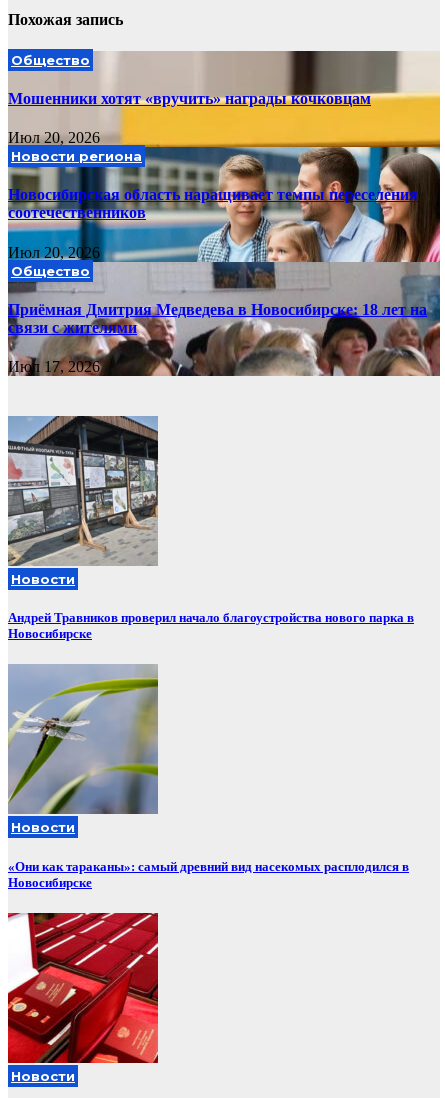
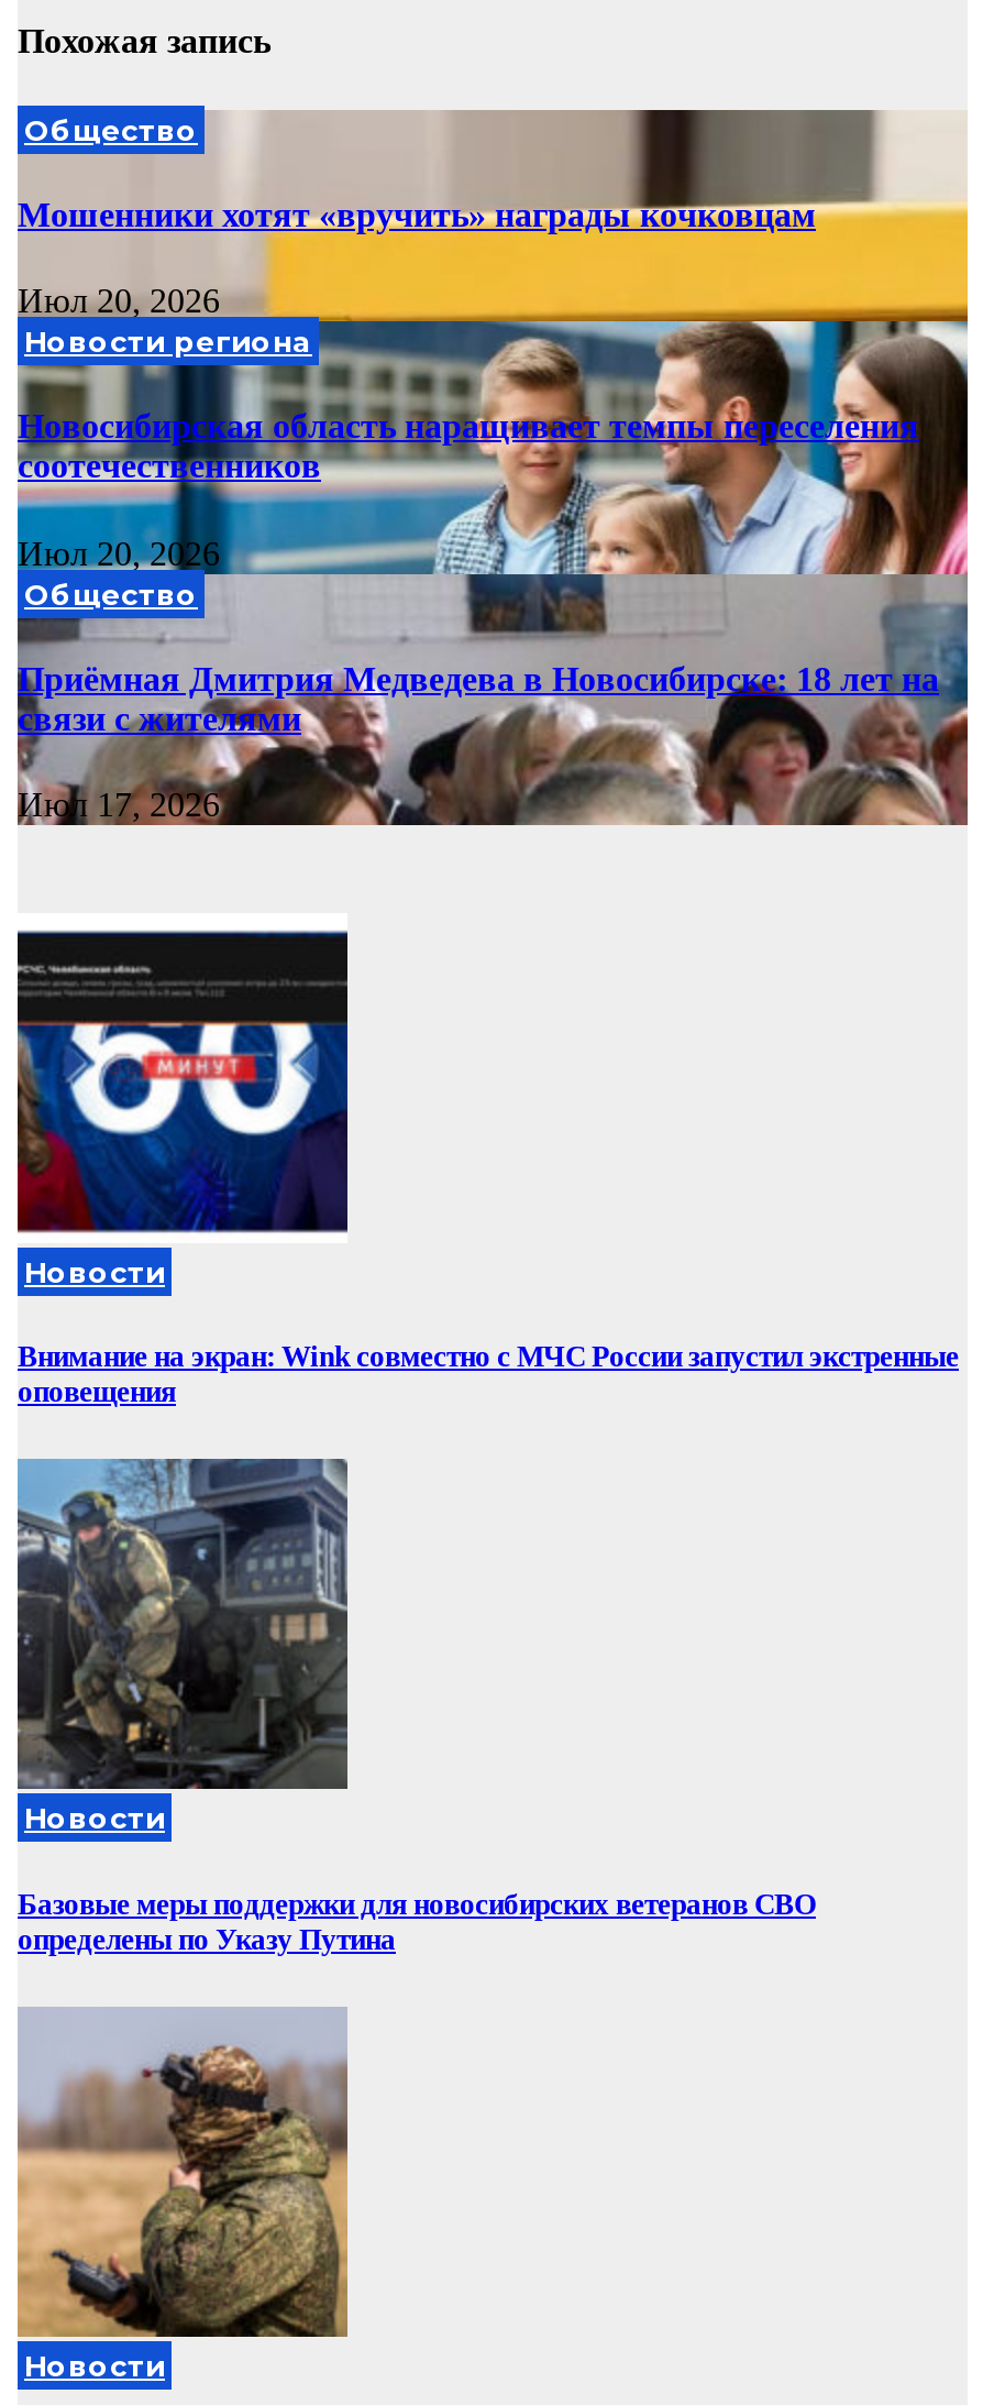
- [image]
+ [image]

- Андрей Травников проверил начало благоустройства нового парка в
- Новосибирске
+ Внимание на экран: Wink совместно с МЧС России запустил экстренные
+ оповещения

- [image]
+ [image]

- «Они как тараканы»: самый древний вид насекомых расплодился в
- Новосибирске
+ Базовые меры поддержки для новосибирских ветеранов СВО
+ определены по Указу Путина

- [image]
+ [image]
